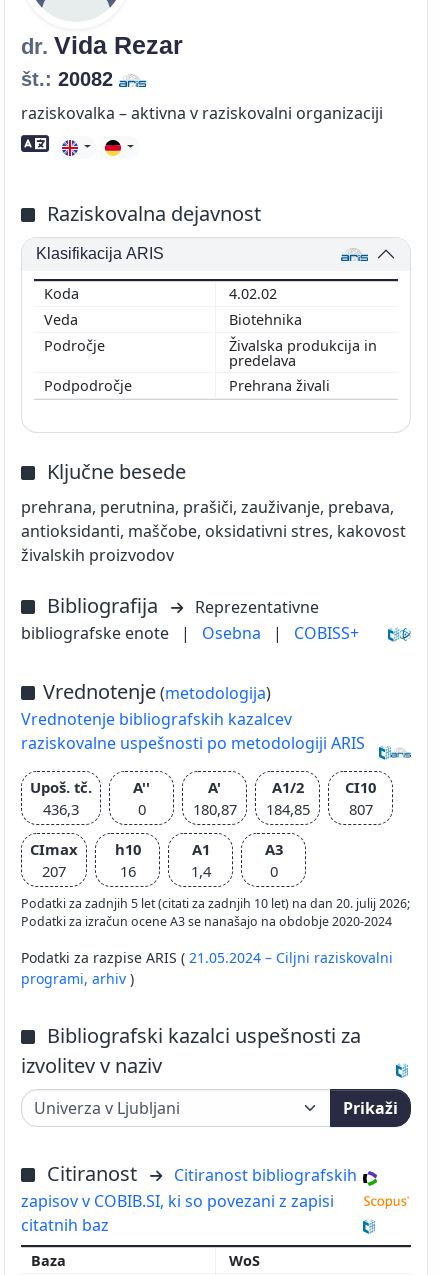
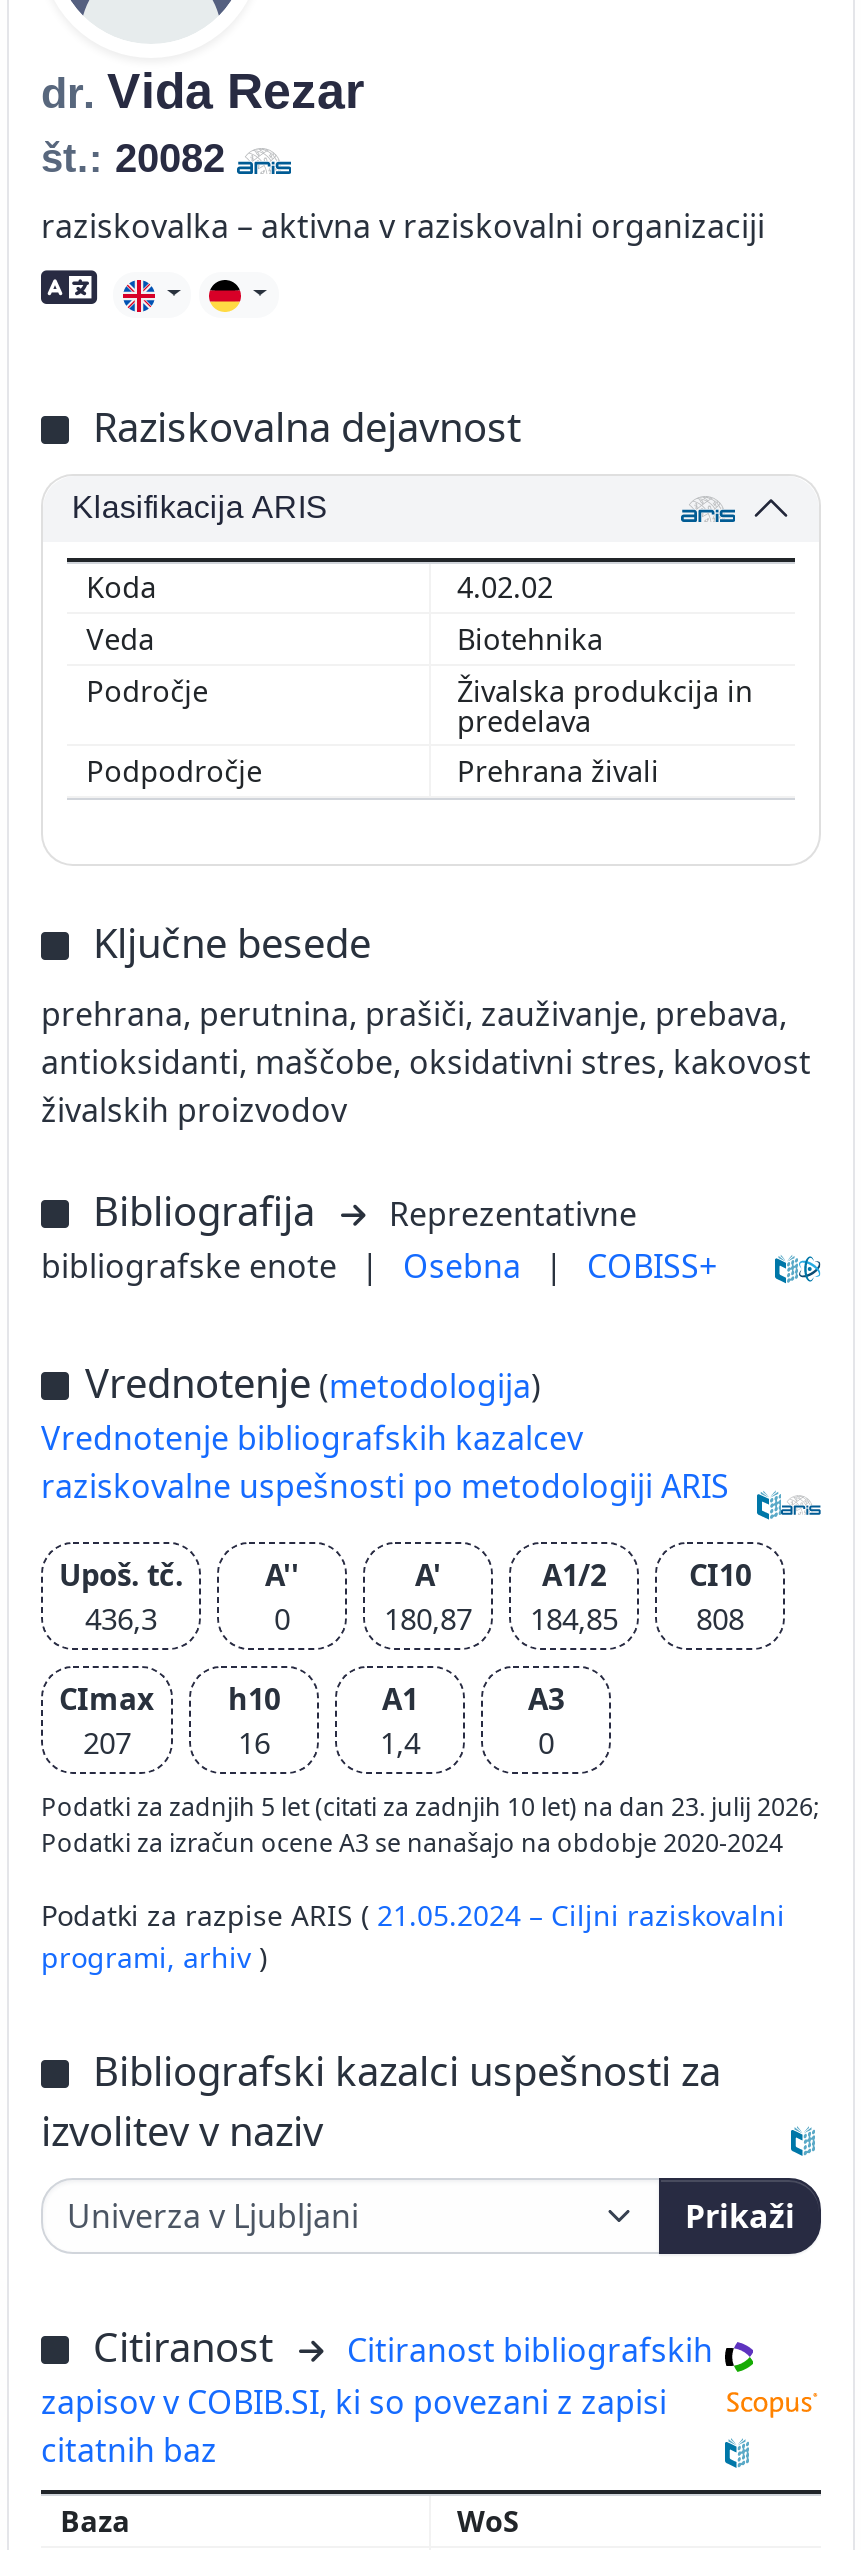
- 180,87 184,85 807
+ 180,87 184,85 808

- Podatki za zadnjih 5 let (citati za zadnjih 10 let) na dan 20. julij 2026;
+ Podatki za zadnjih 5 let (citati za zadnjih 10 let) na dan 23. julij 2026;
